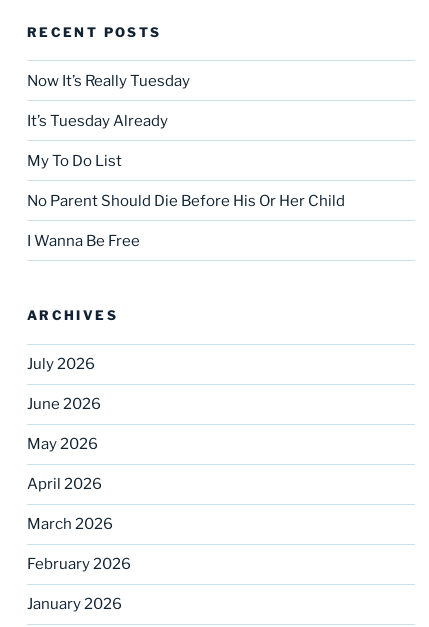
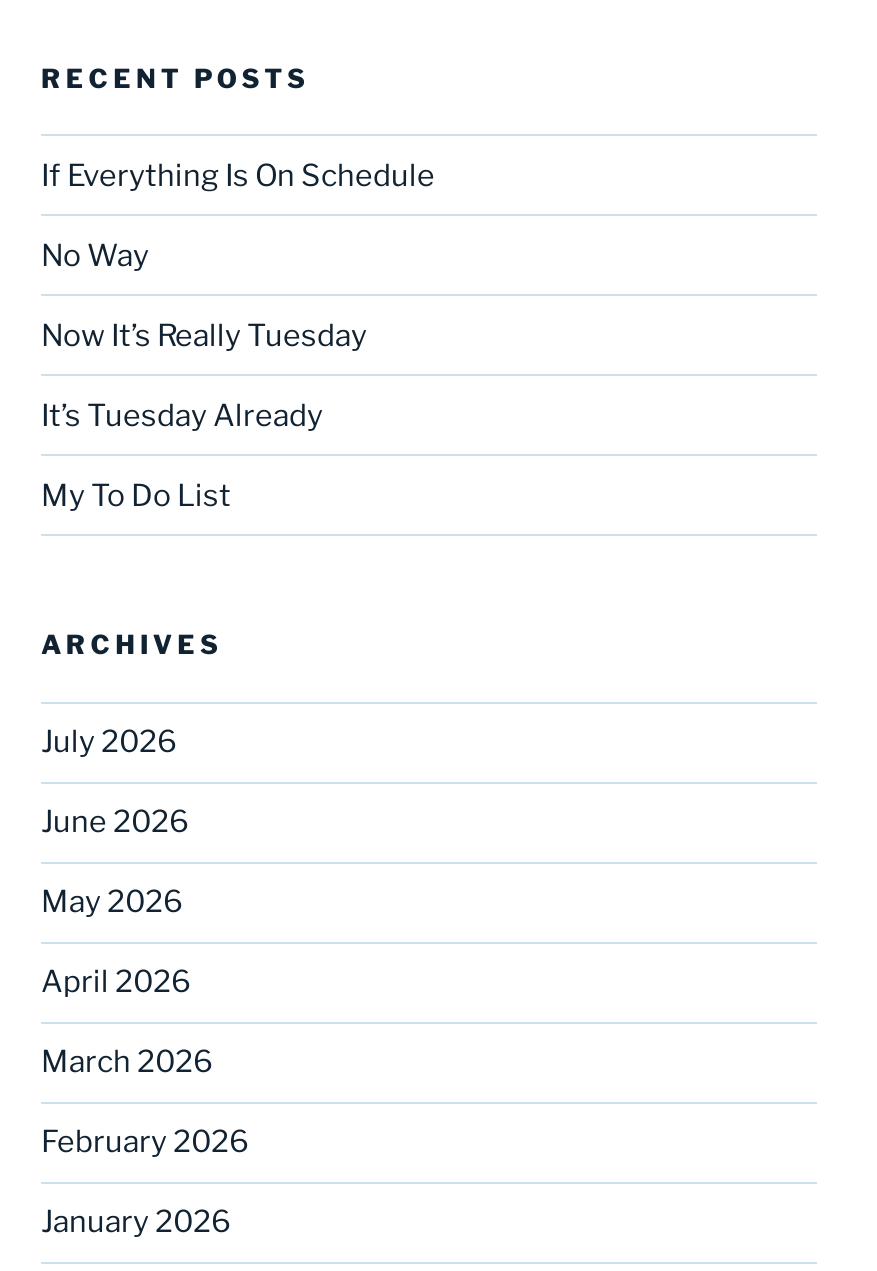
+ If Everything Is On Schedule
+ No Way

moved down: Now It’s Really Tuesday | It’s Tuesday Already | My To Do List

- No Parent Should Die Before His Or Her Child
- I Wanna Be Free
